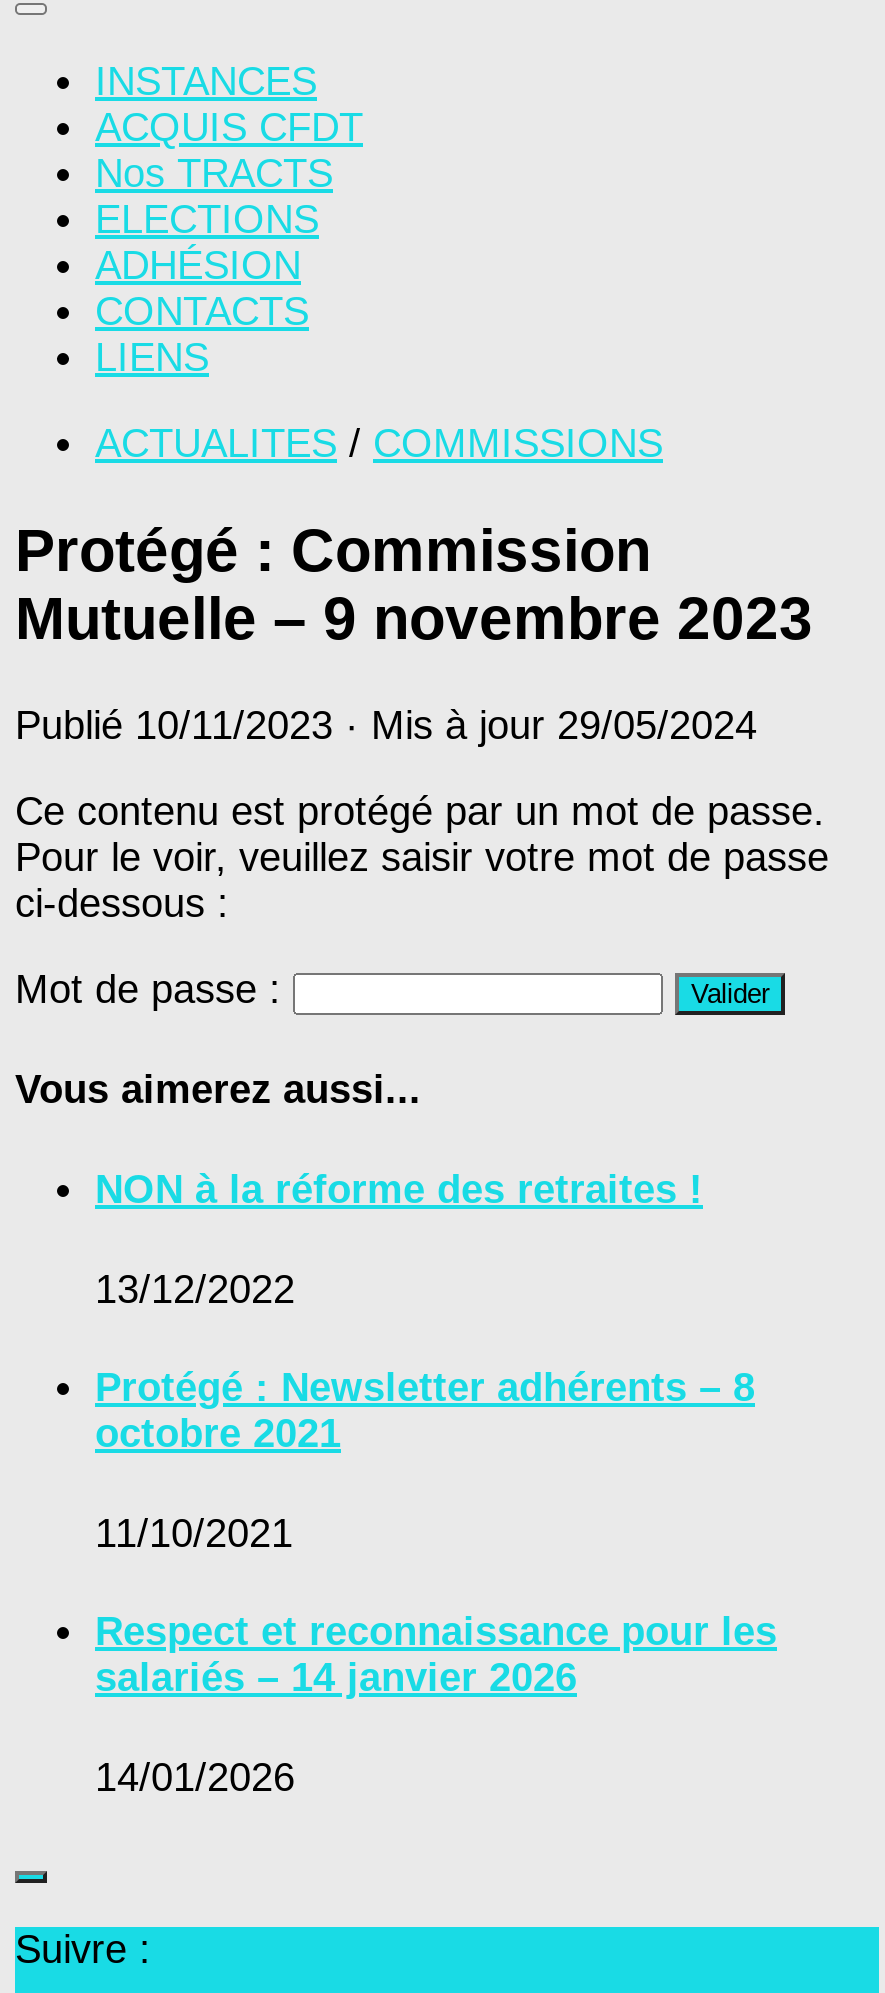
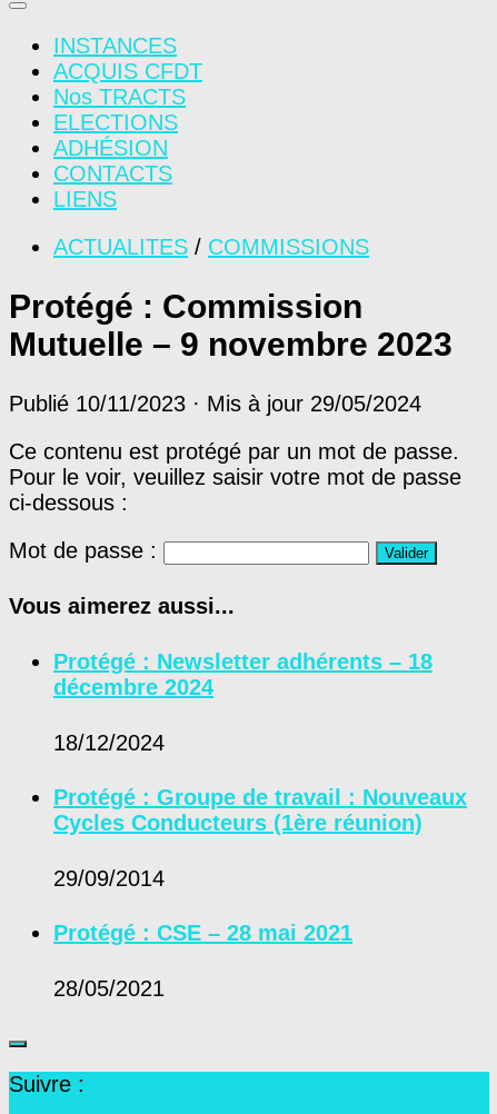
- NON à la réforme des retraites !
+ Protégé : Newsletter adhérents – 18
+ décembre 2024

- 13/12/2022
+ 18/12/2024

- Protégé : Newsletter adhérents – 8
- octobre 2021
+ Protégé : Groupe de travail : Nouveaux
+ Cycles Conducteurs (1ère réunion)

- 11/10/2021
+ 29/09/2014

- Respect et reconnaissance pour les
- salariés – 14 janvier 2026
+ Protégé : CSE – 28 mai 2021

- 14/01/2026
+ 28/05/2021
